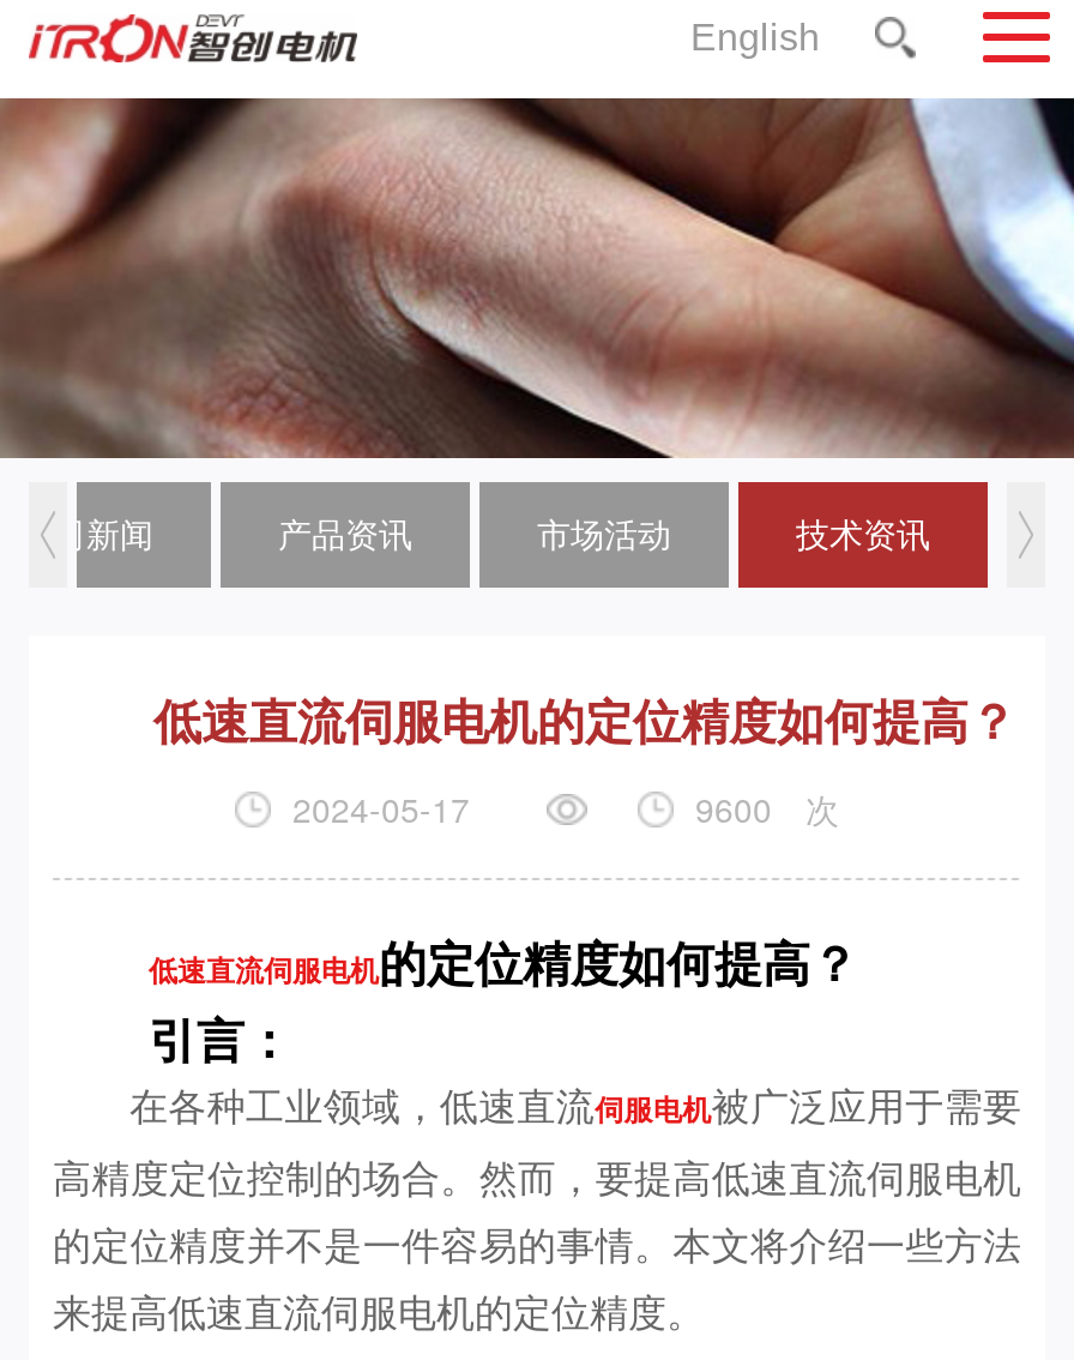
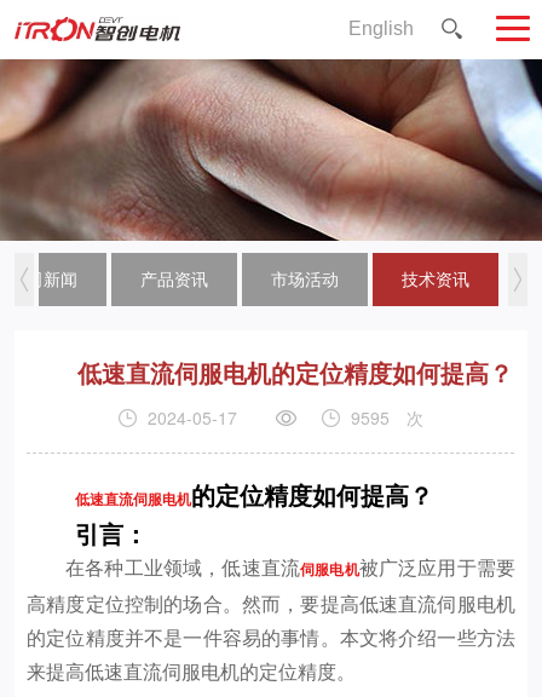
- 9600 次
+ 9595 次
